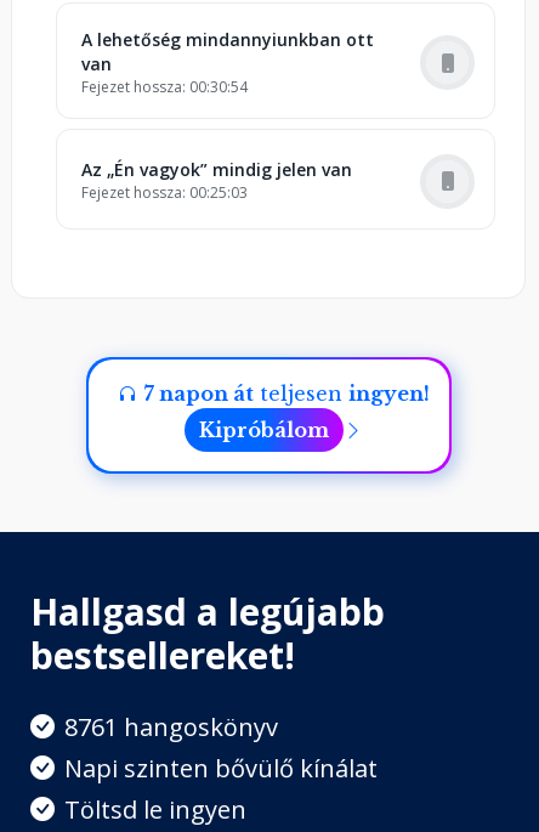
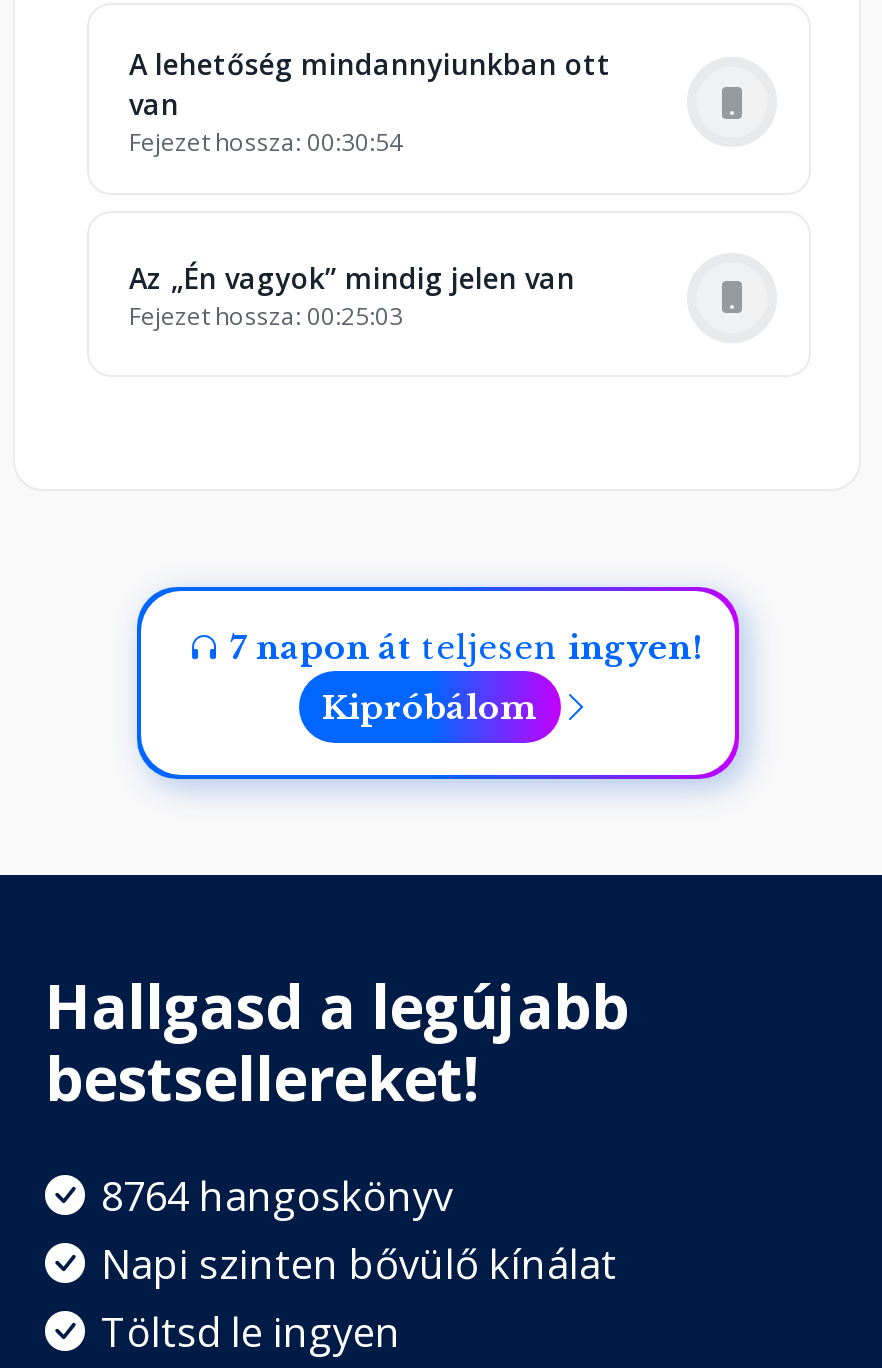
- 8761 hangoskönyv
+ 8764 hangoskönyv
